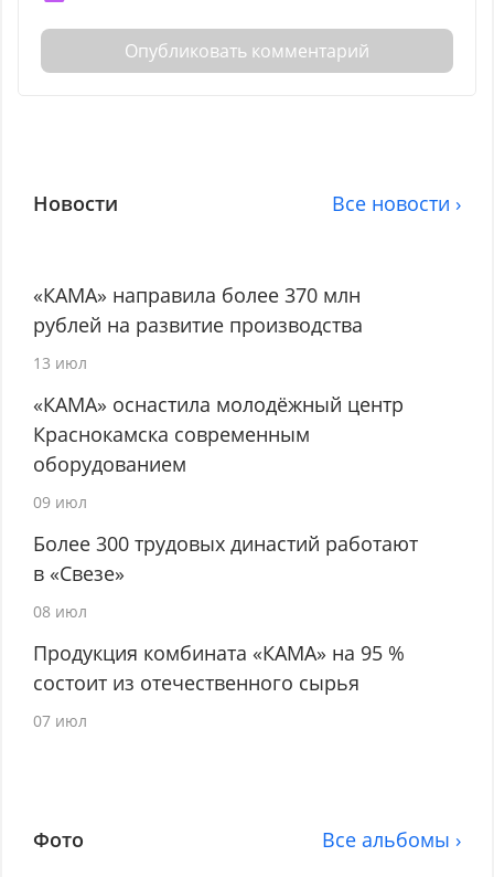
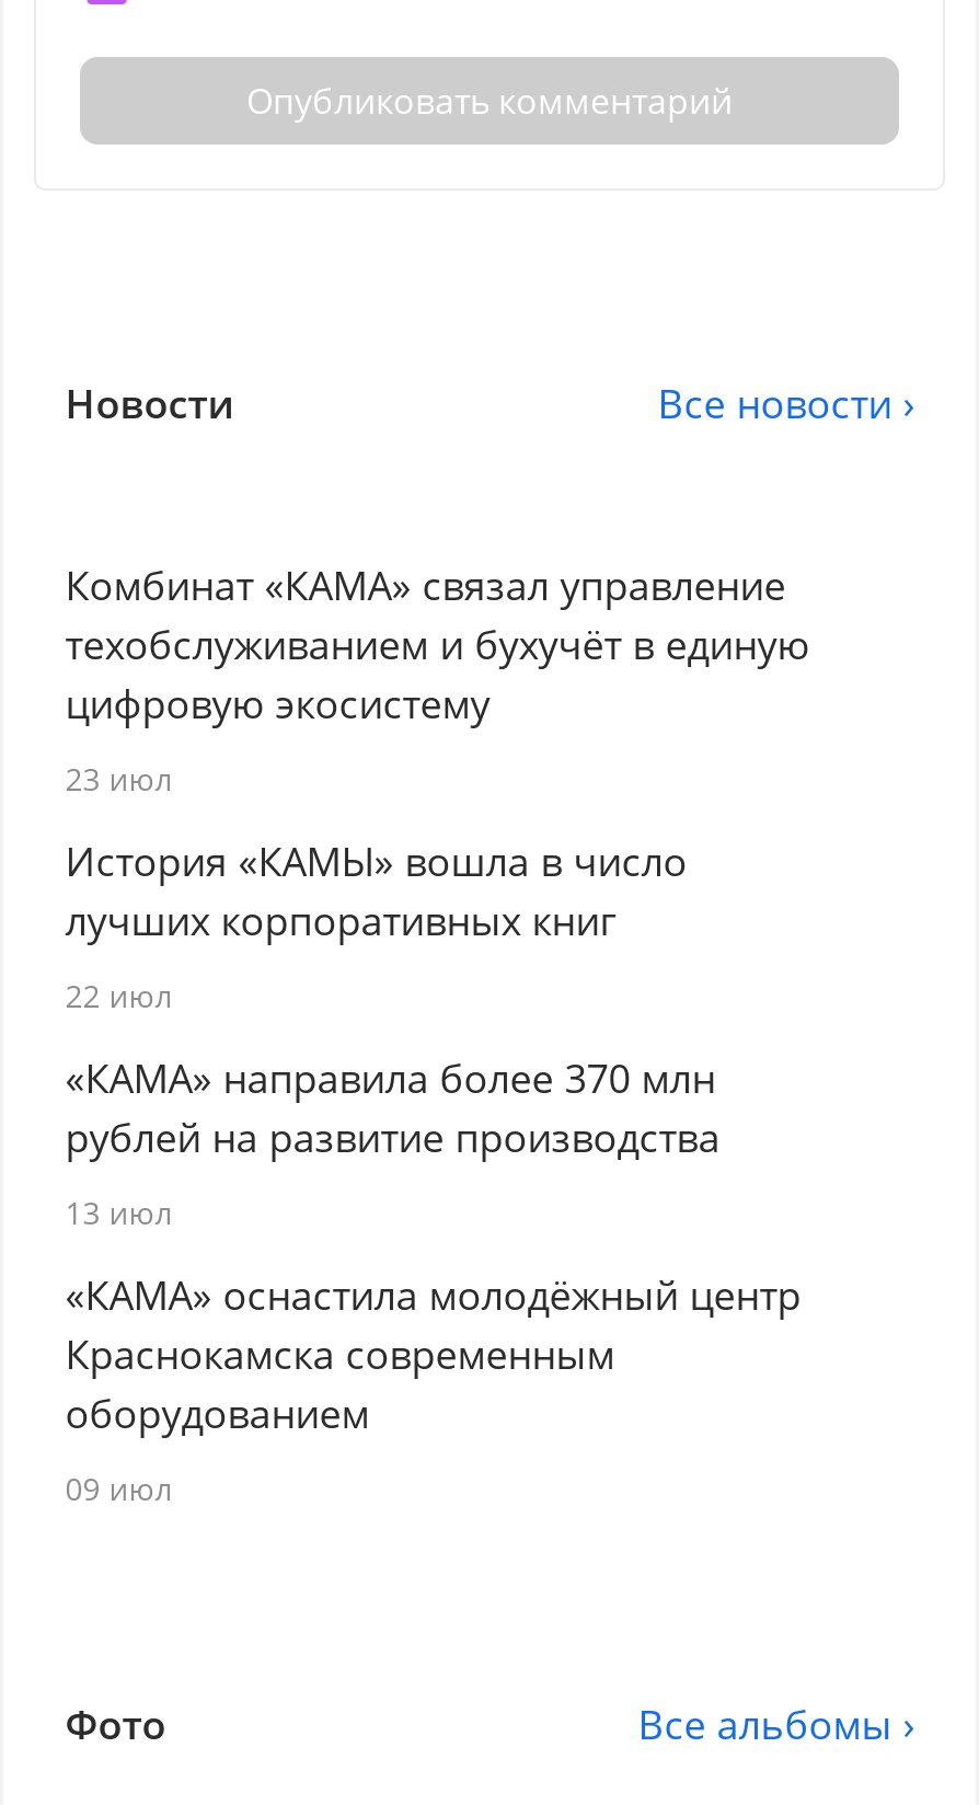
+ Комбинат «КАМА» связал управление
+ техобслуживанием и бухучёт в единую
+ цифровую экосистему
+ 23 июл
+ История «КАМЫ» вошла в число
+ лучших корпоративных книг
+ 22 июл

moved down: «КАМА» направила более 370 млн | рублей на развитие производства | 13 июл | «КАМА» оснастила молодёжный центр | Краснокамска современным | оборудованием | 09 июл

- Более 300 трудовых династий работают
- в «Свезе»
- 08 июл
- Продукция комбината «КАМА» на 95 %
- состоит из отечественного сырья
- 07 июл
